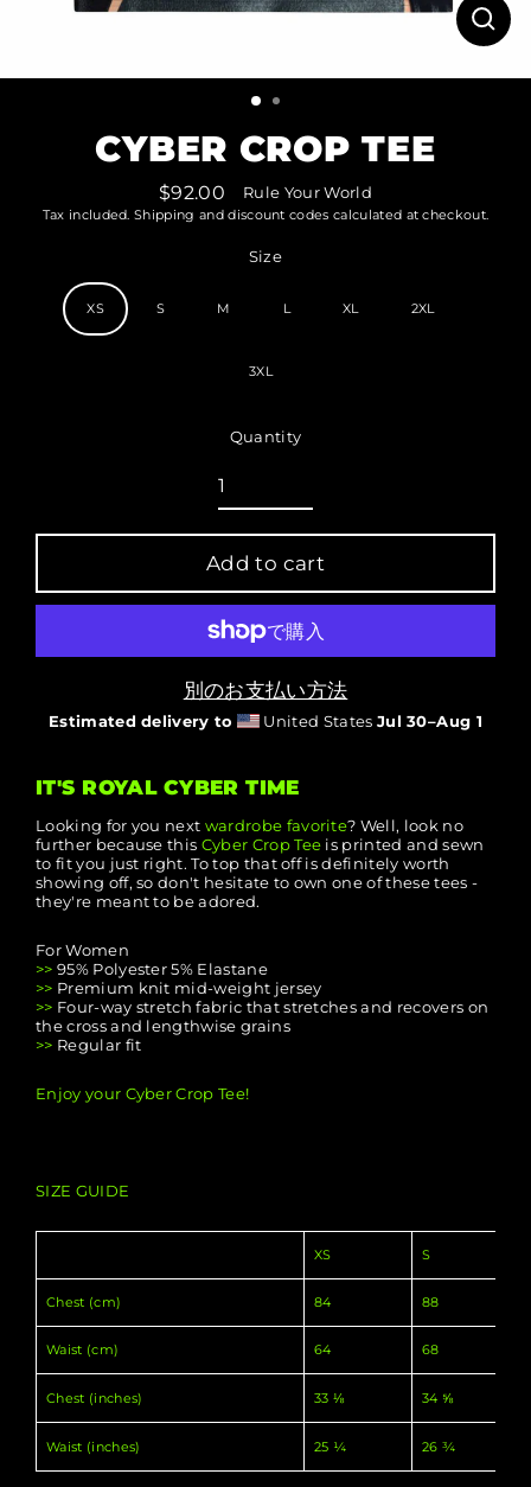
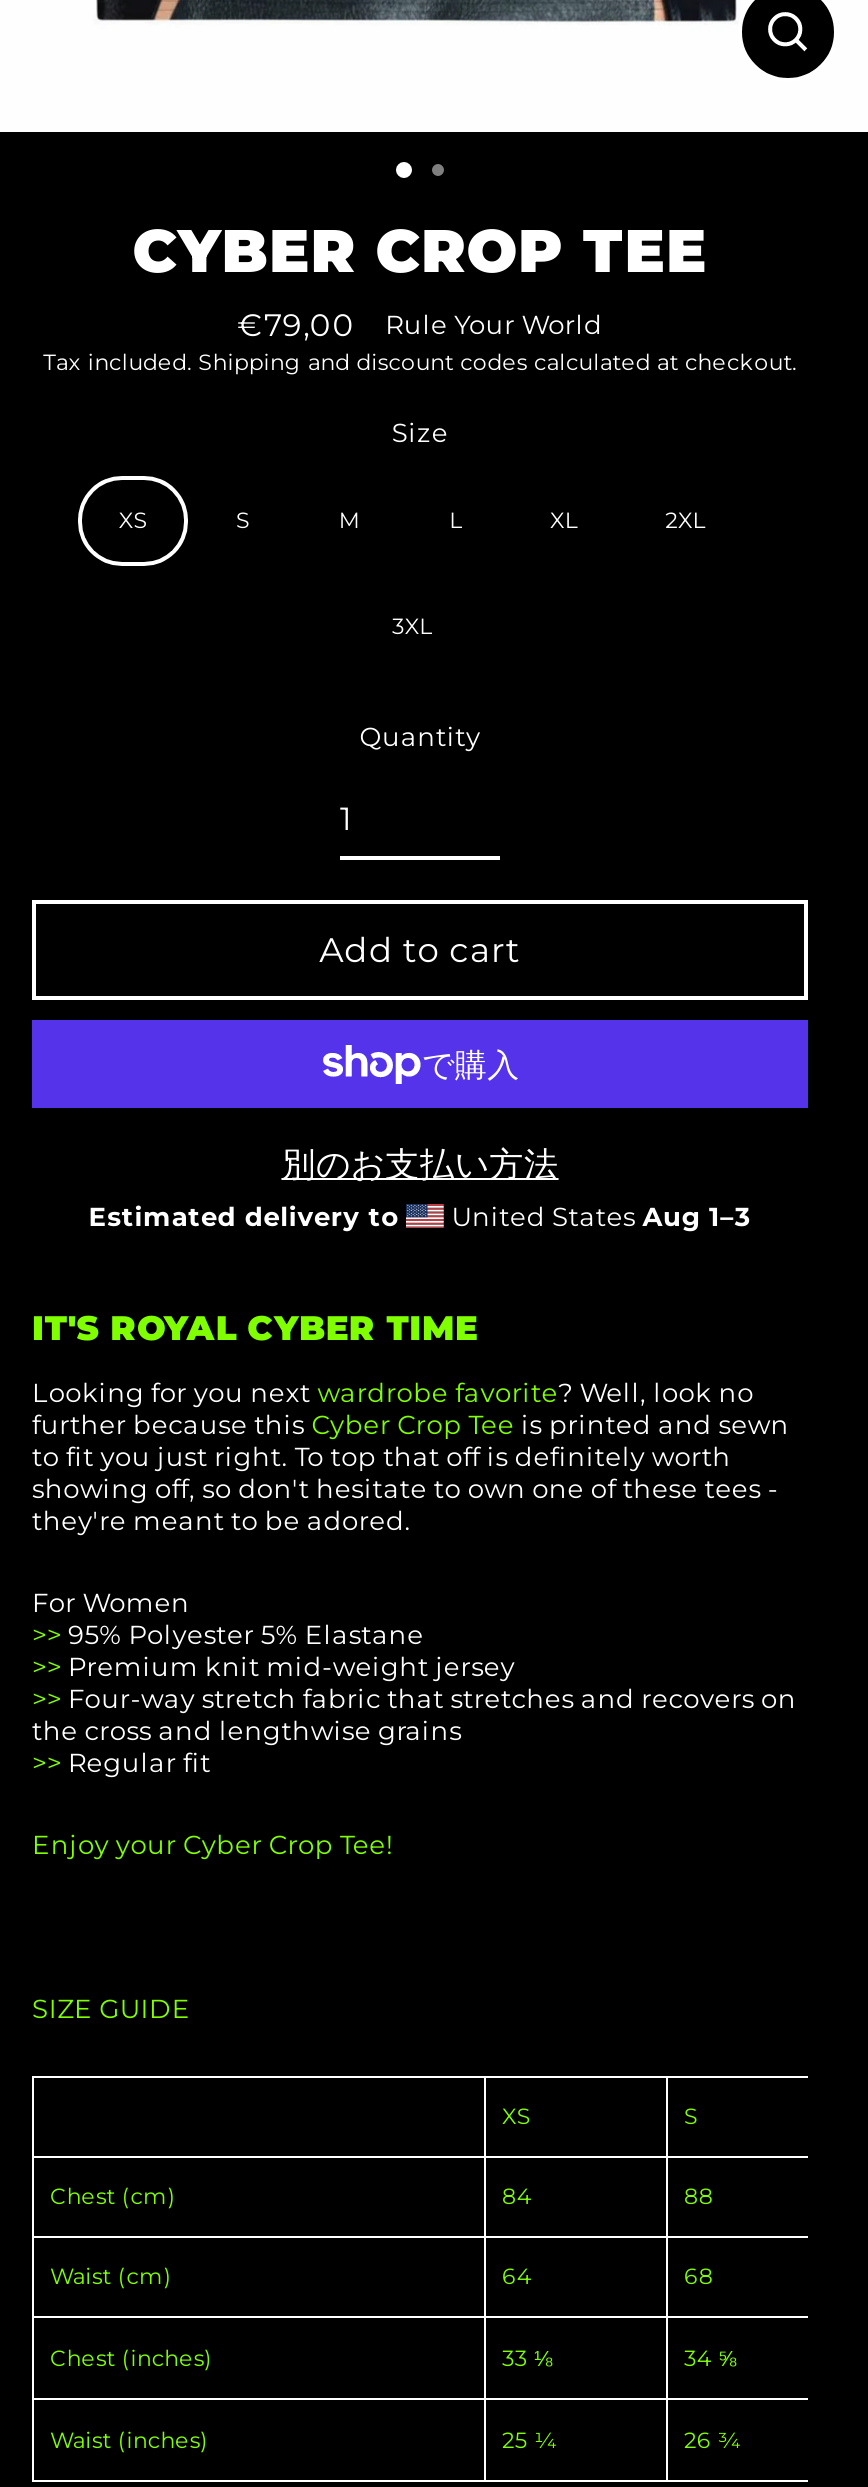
- $92.00
+ €79,00

- United States Jul 30–Aug 1
+ United States Aug 1–3
